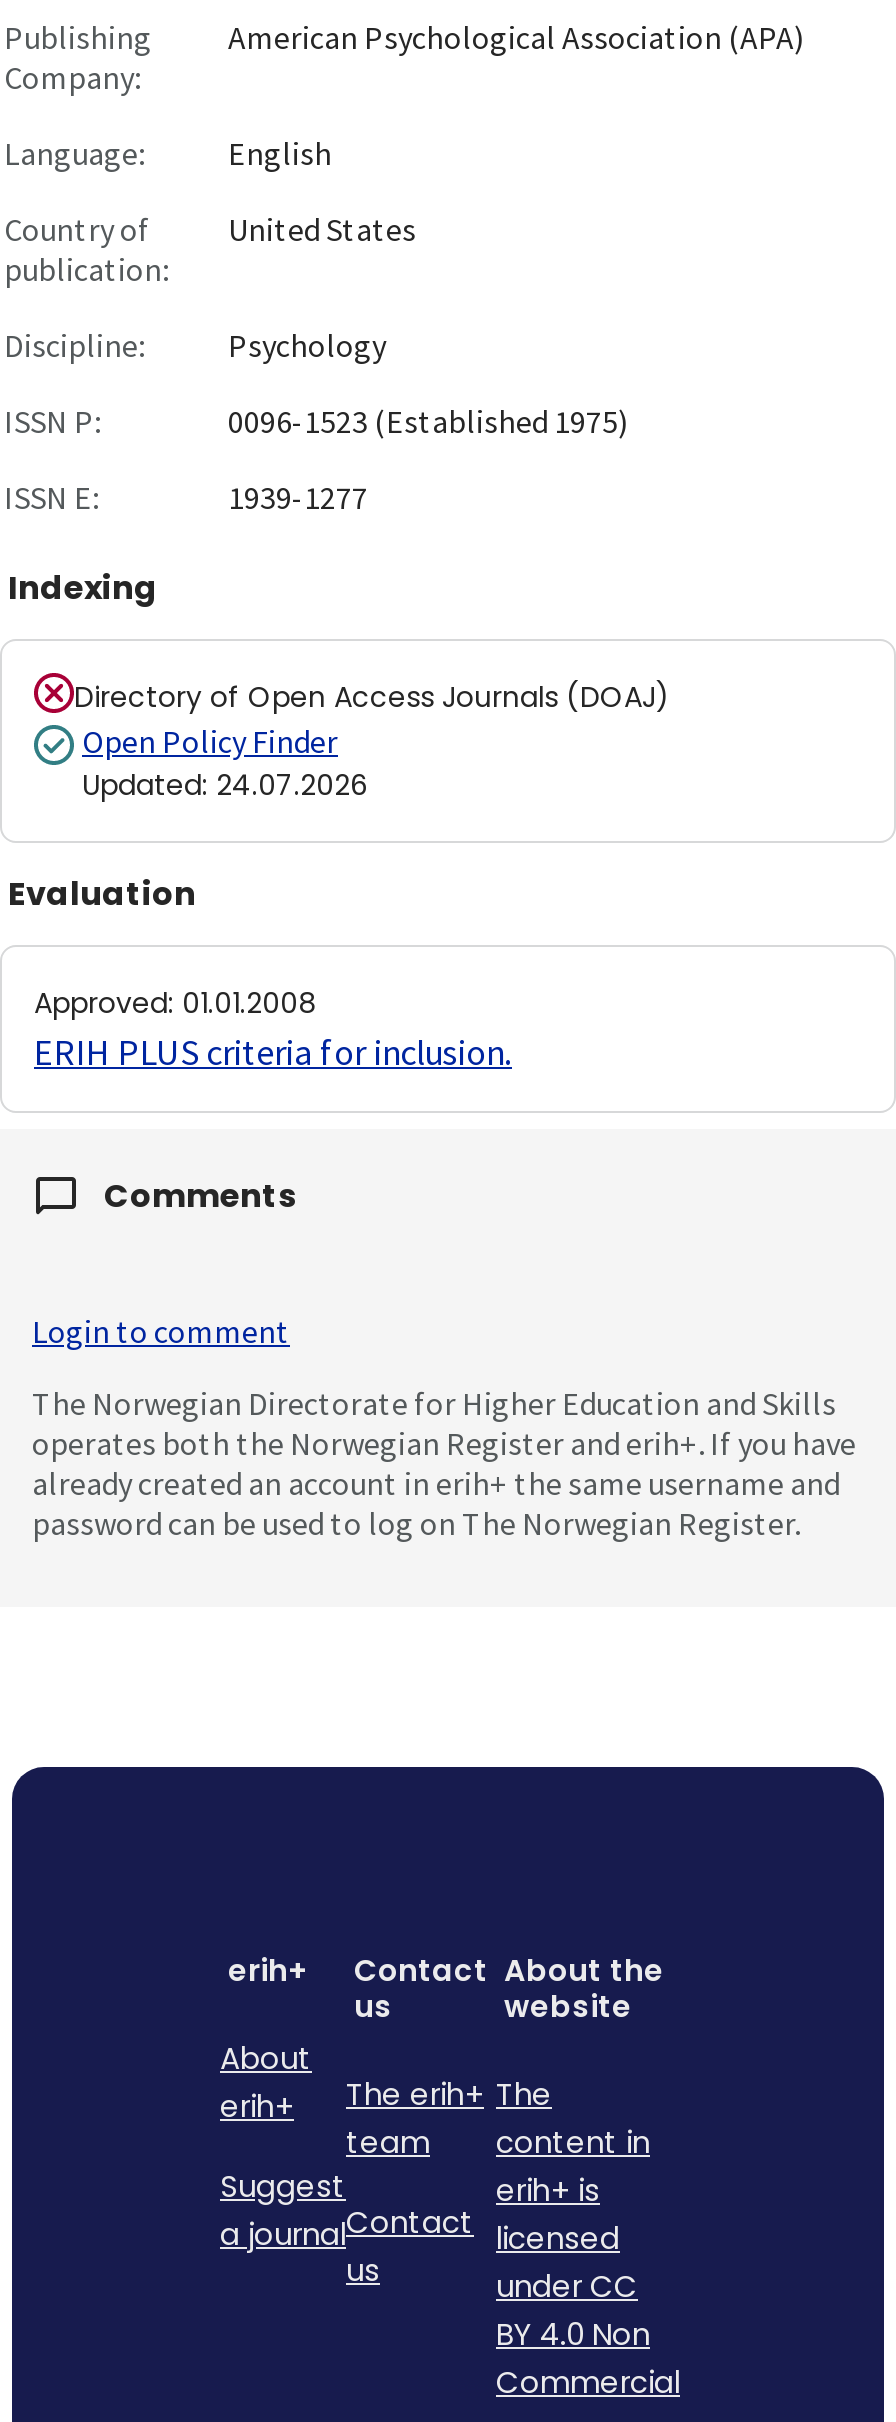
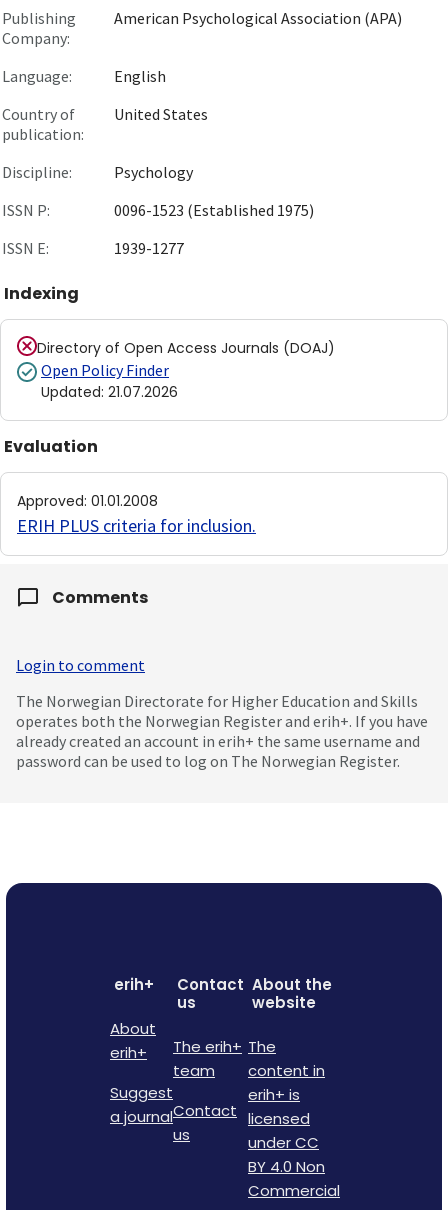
- Updated: 24.07.2026
+ Updated: 21.07.2026
